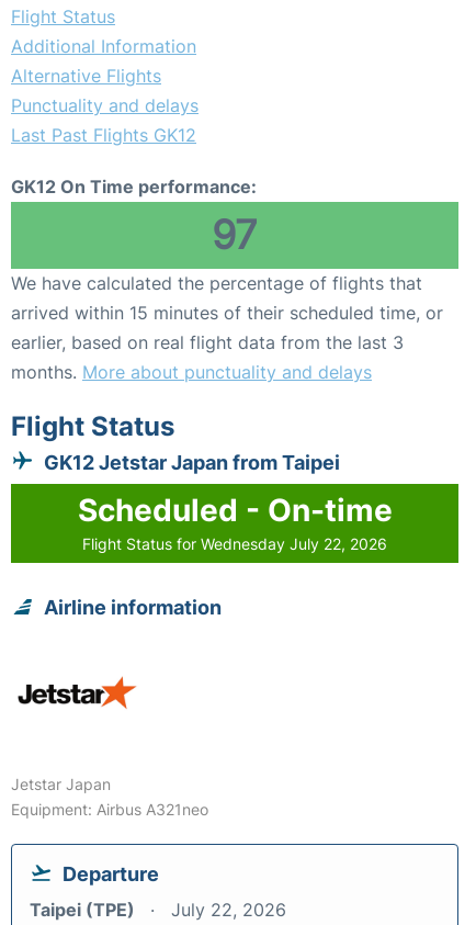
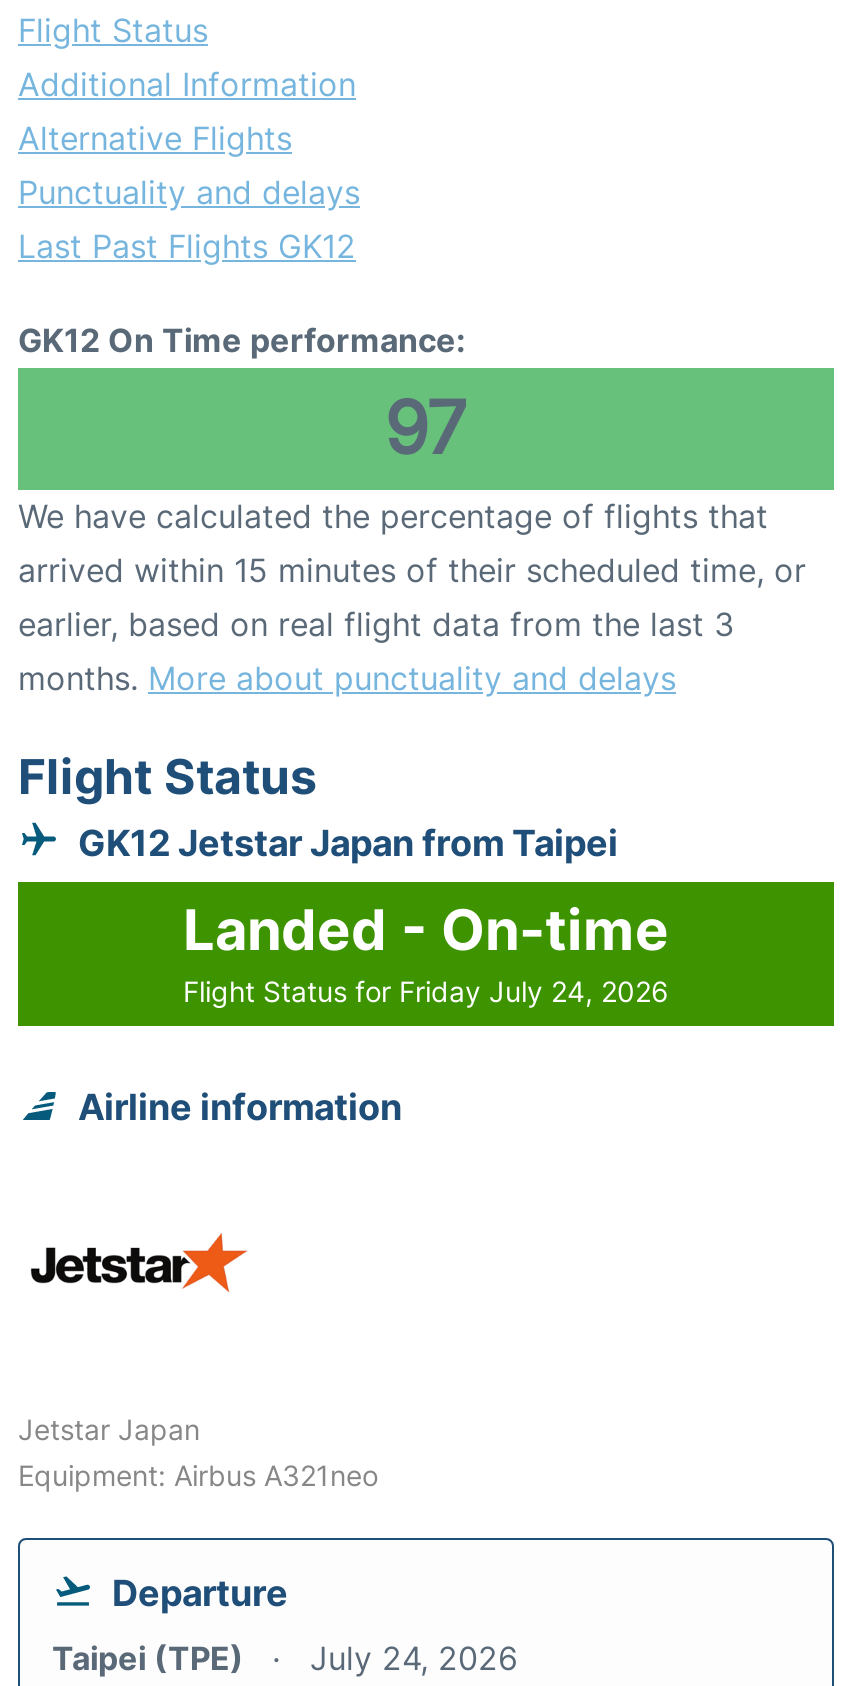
- Scheduled - On-time
+ Landed - On-time

- Flight Status for Wednesday July 22, 2026
+ Flight Status for Friday July 24, 2026

- Taipei (TPE) July 22, 2026
+ Taipei (TPE) July 24, 2026
